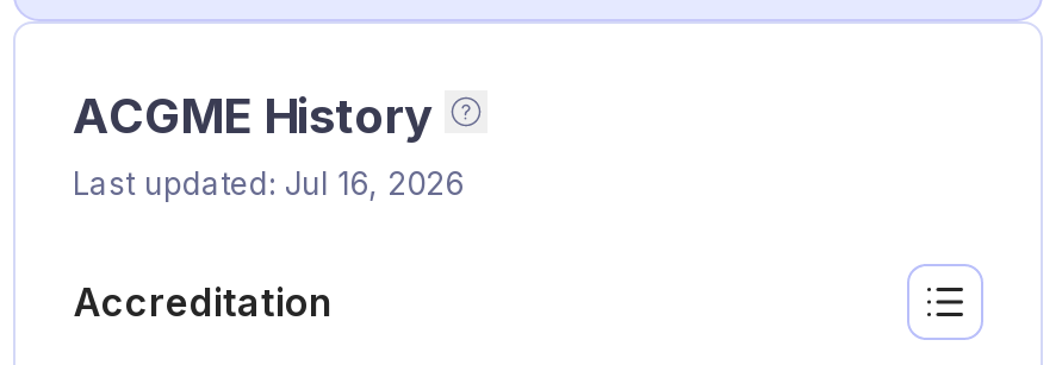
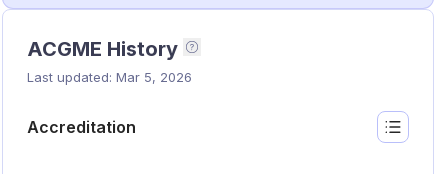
- Last updated: Jul 16, 2026
+ Last updated: Mar 5, 2026
